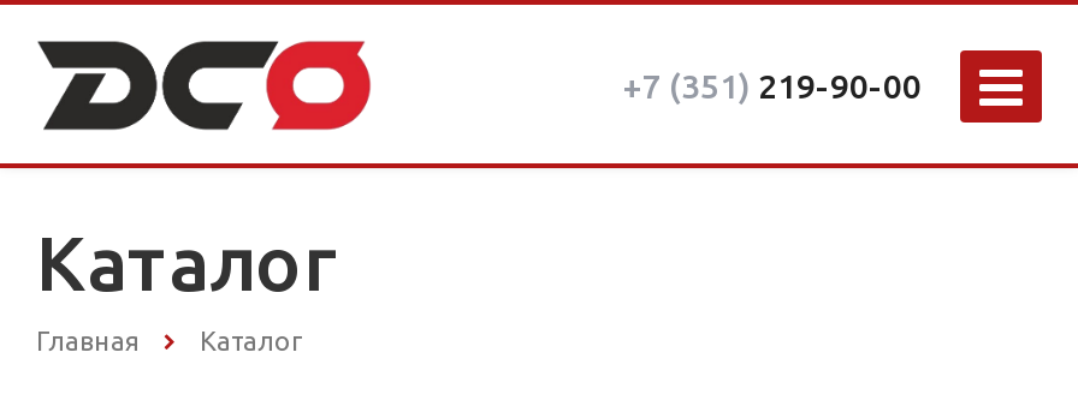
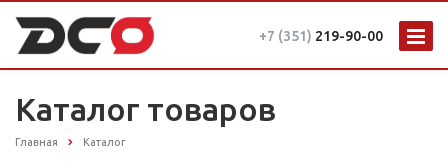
- Каталог
+ Каталог товаров
